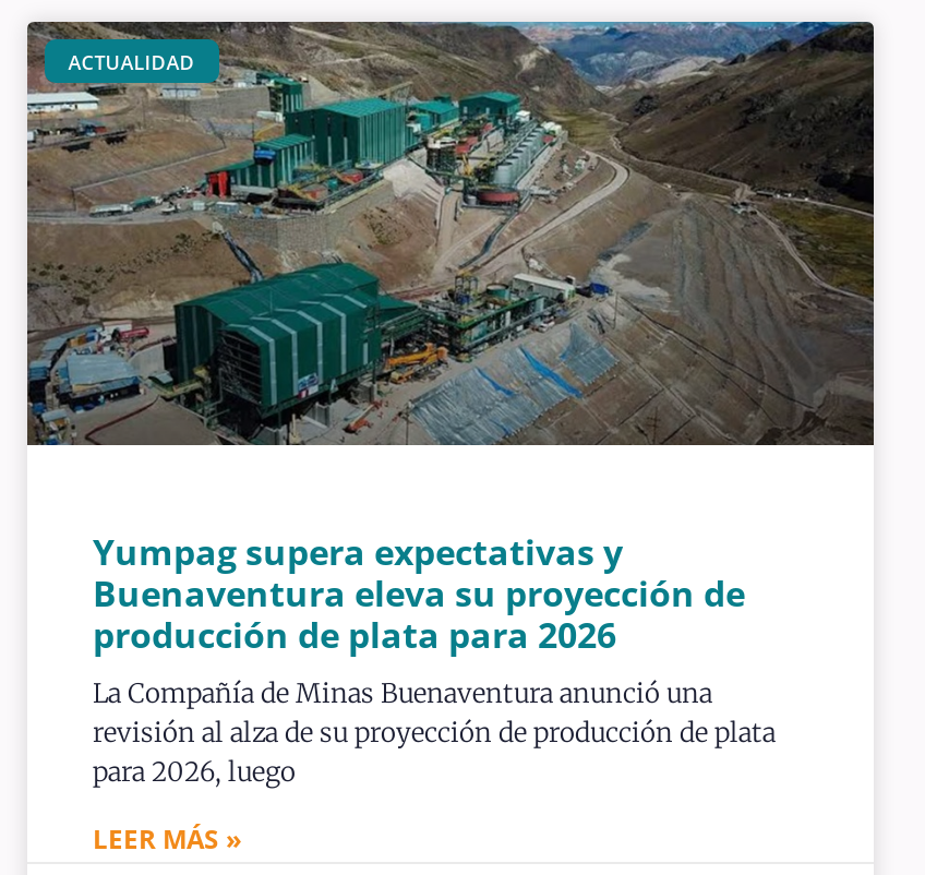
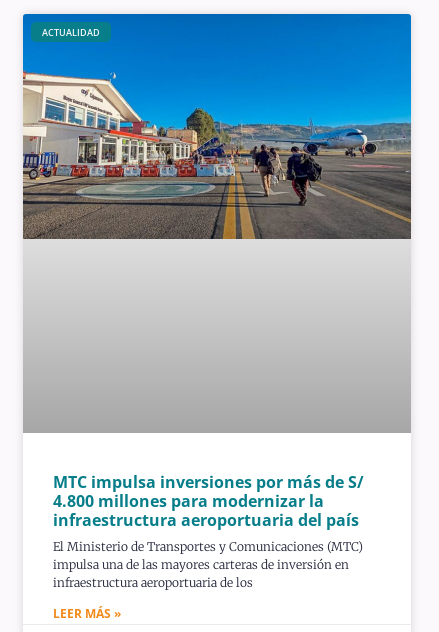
- [image]
- Yumpag supera expectativas y
- Buenaventura eleva su proyección de
- producción de plata para 2026
- La Compañía de Minas Buenaventura anunció una
- revisión al alza de su proyección de producción de plata
- para 2026, luego
+ [image]
+ MTC impulsa inversiones por más de S/
+ 4.800 millones para modernizar la
+ infraestructura aeroportuaria del país
+ El Ministerio de Transportes y Comunicaciones (MTC)
+ impulsa una de las mayores carteras de inversión en
+ infraestructura aeroportuaria de los
